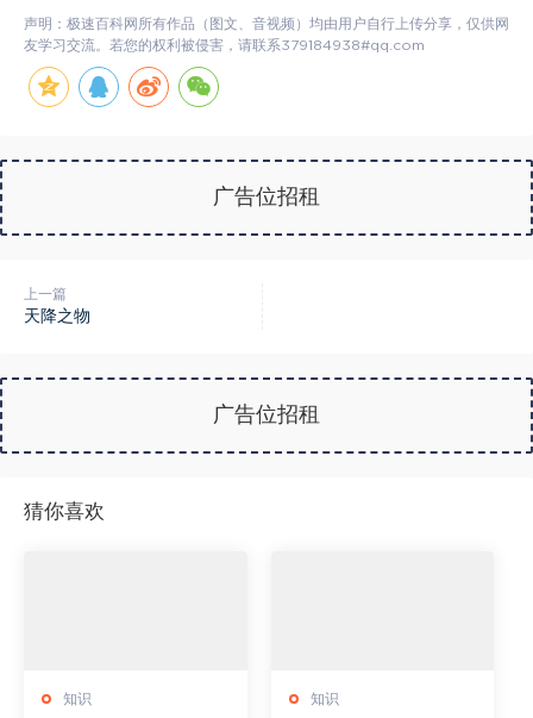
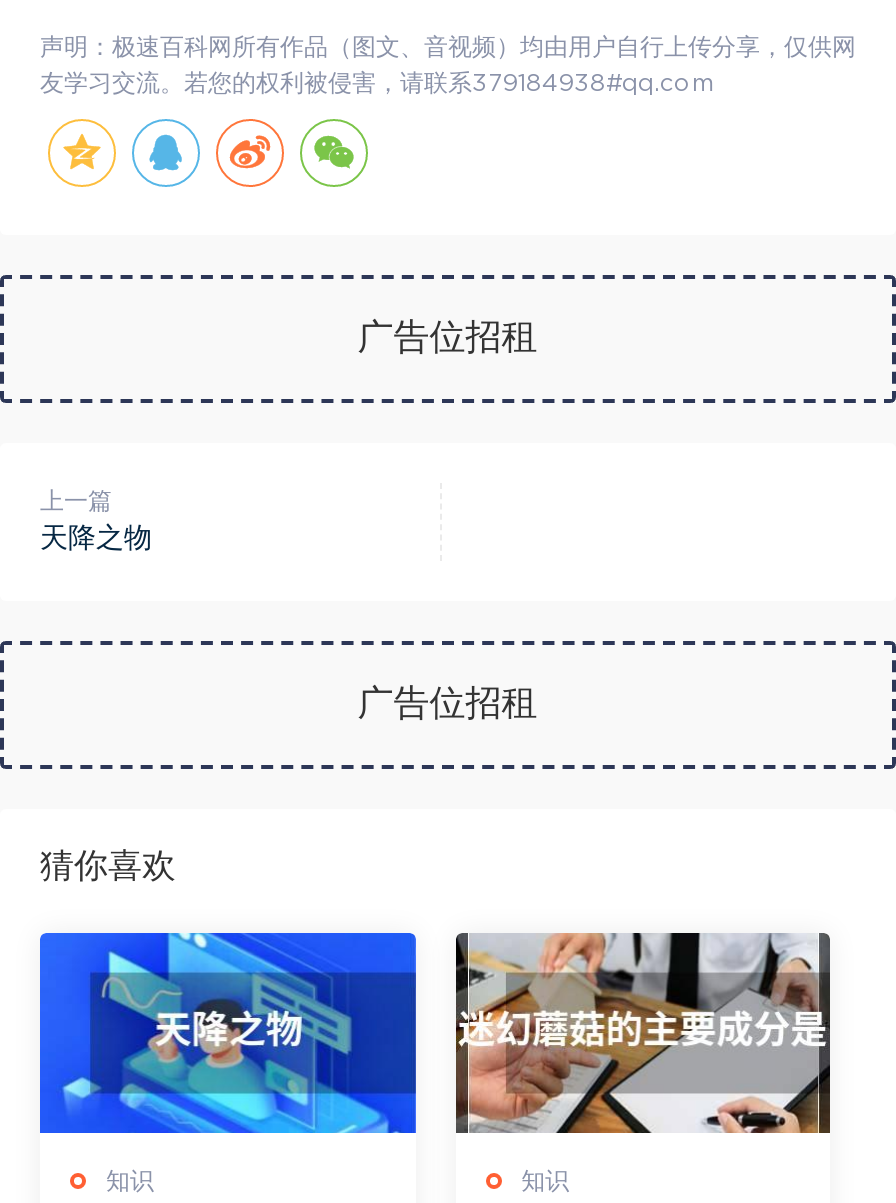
+ [image]

+ [image]
